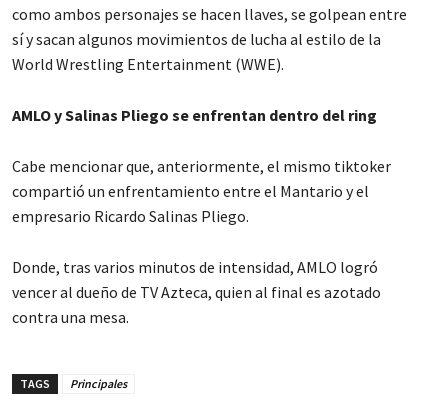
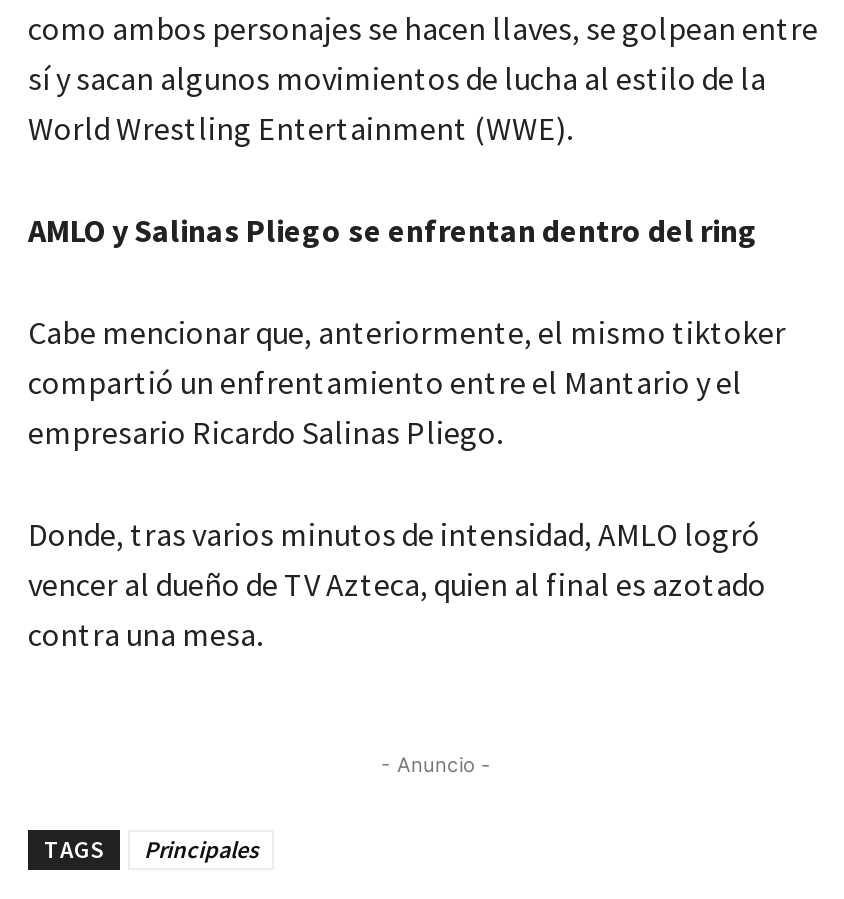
+ - Anuncio -
